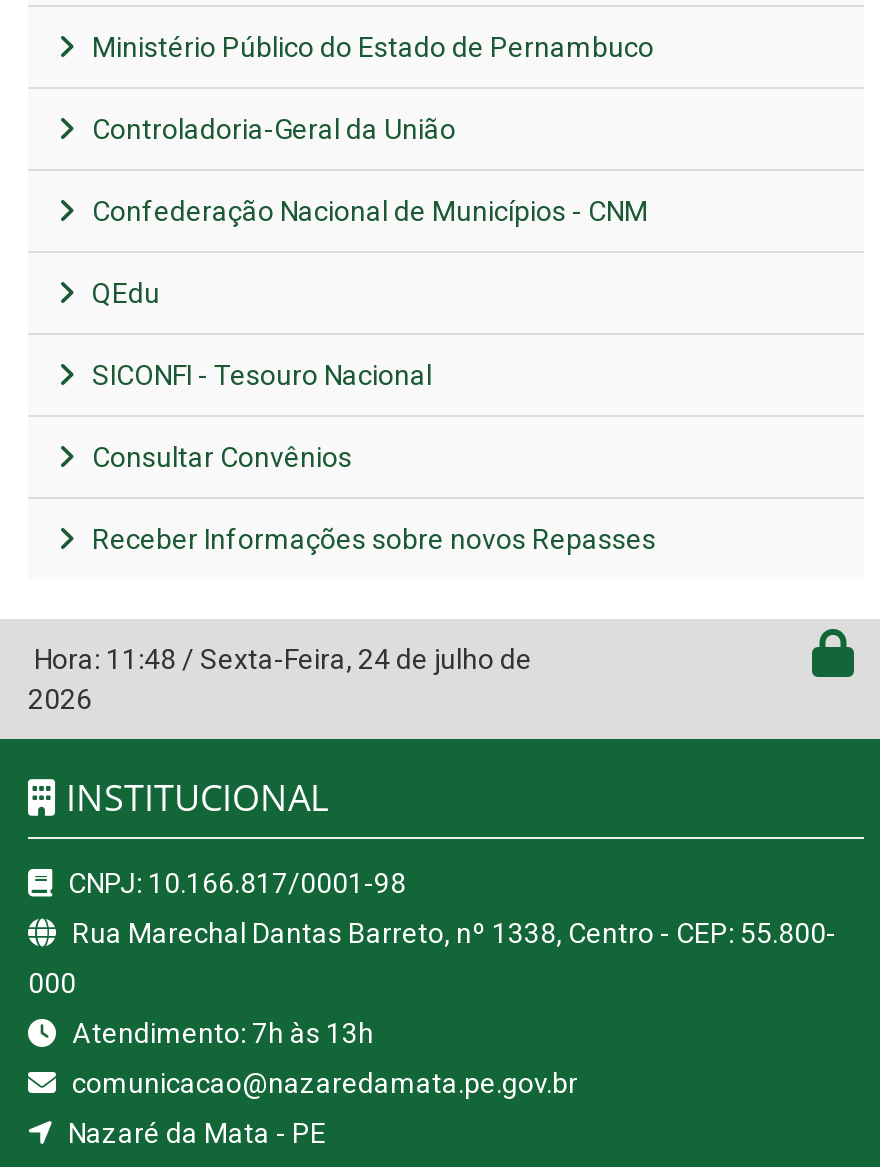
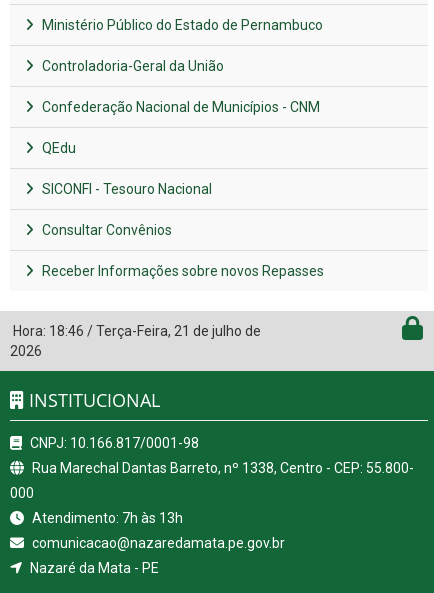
- Hora: 11:48 / Sexta-Feira, 24 de julho de
+ Hora: 18:46 / Terça-Feira, 21 de julho de
